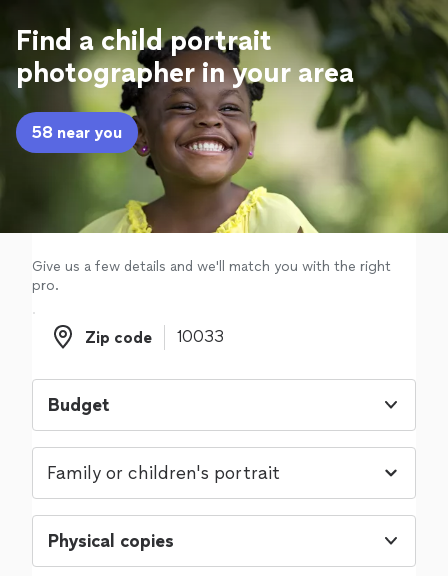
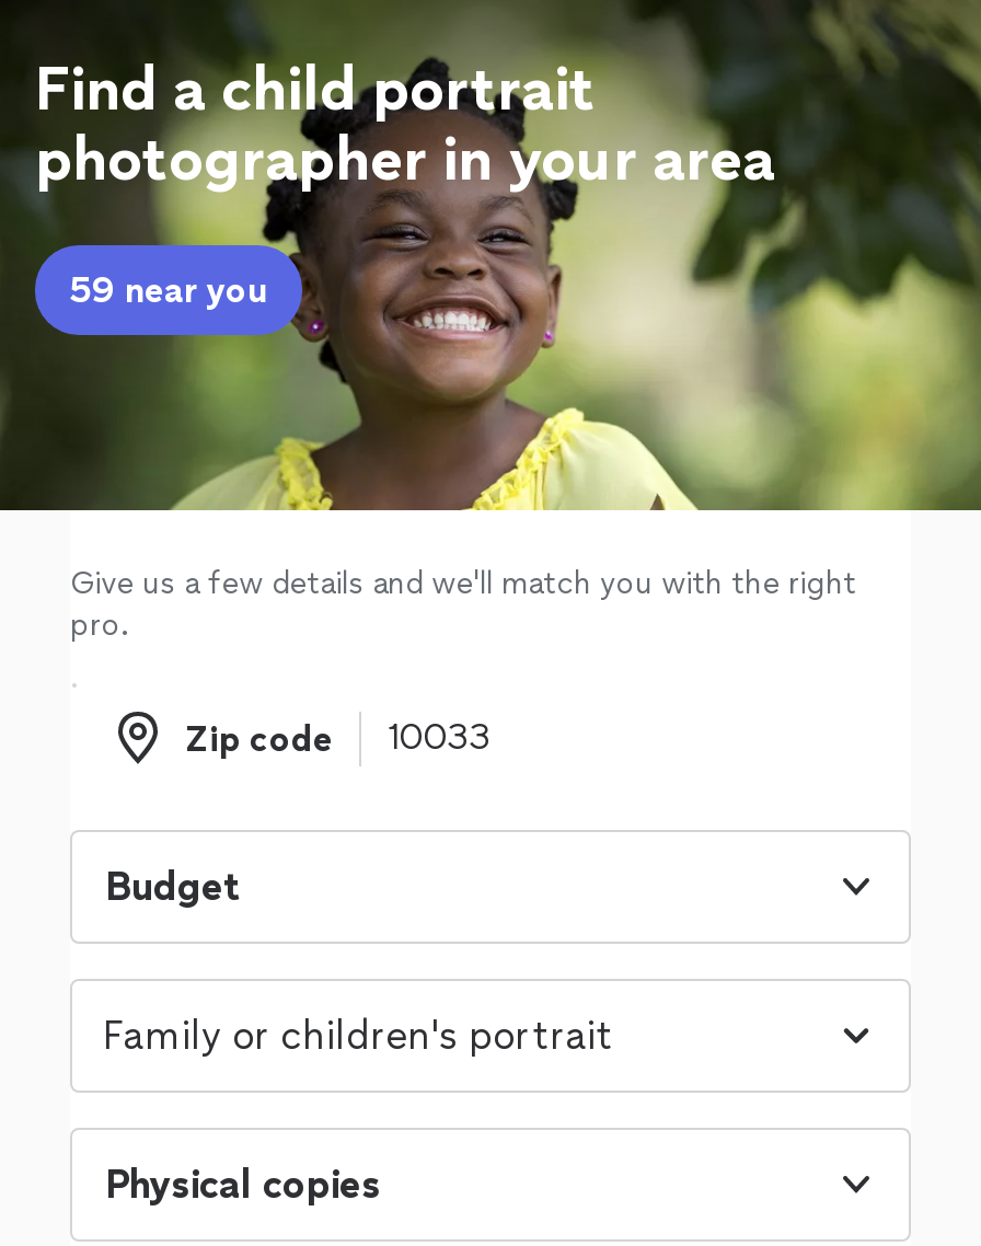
- 58 near you
+ 59 near you
